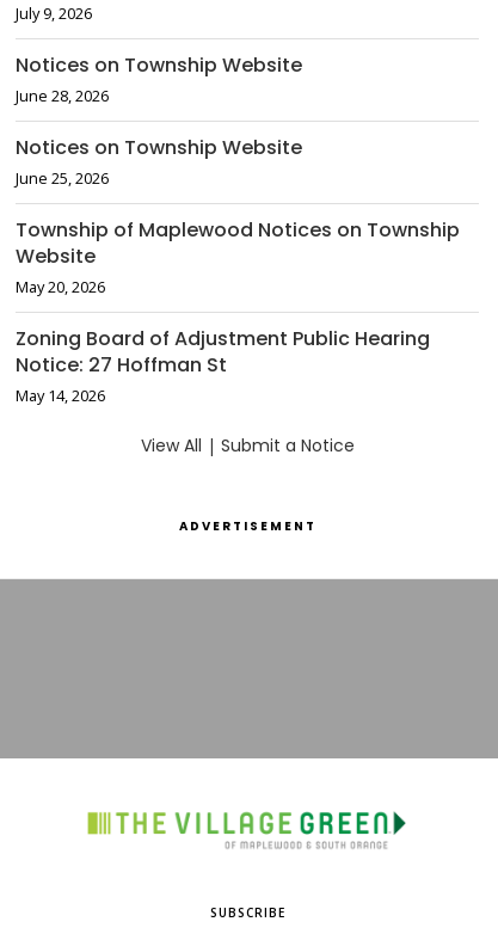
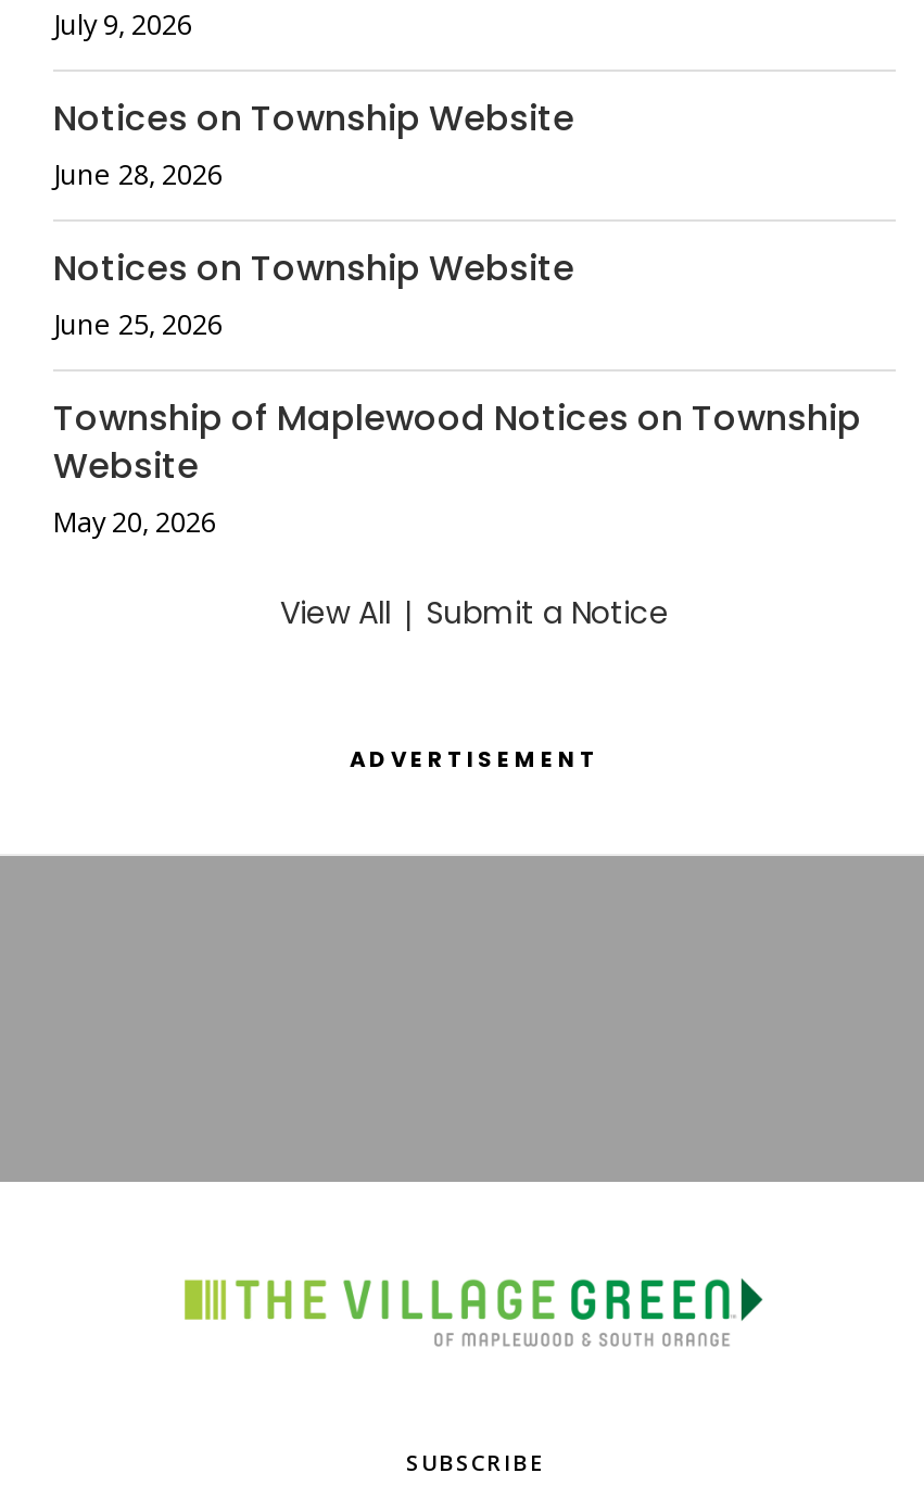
- Zoning Board of Adjustment Public Hearing
- Notice: 27 Hoffman St
- May 14, 2026
